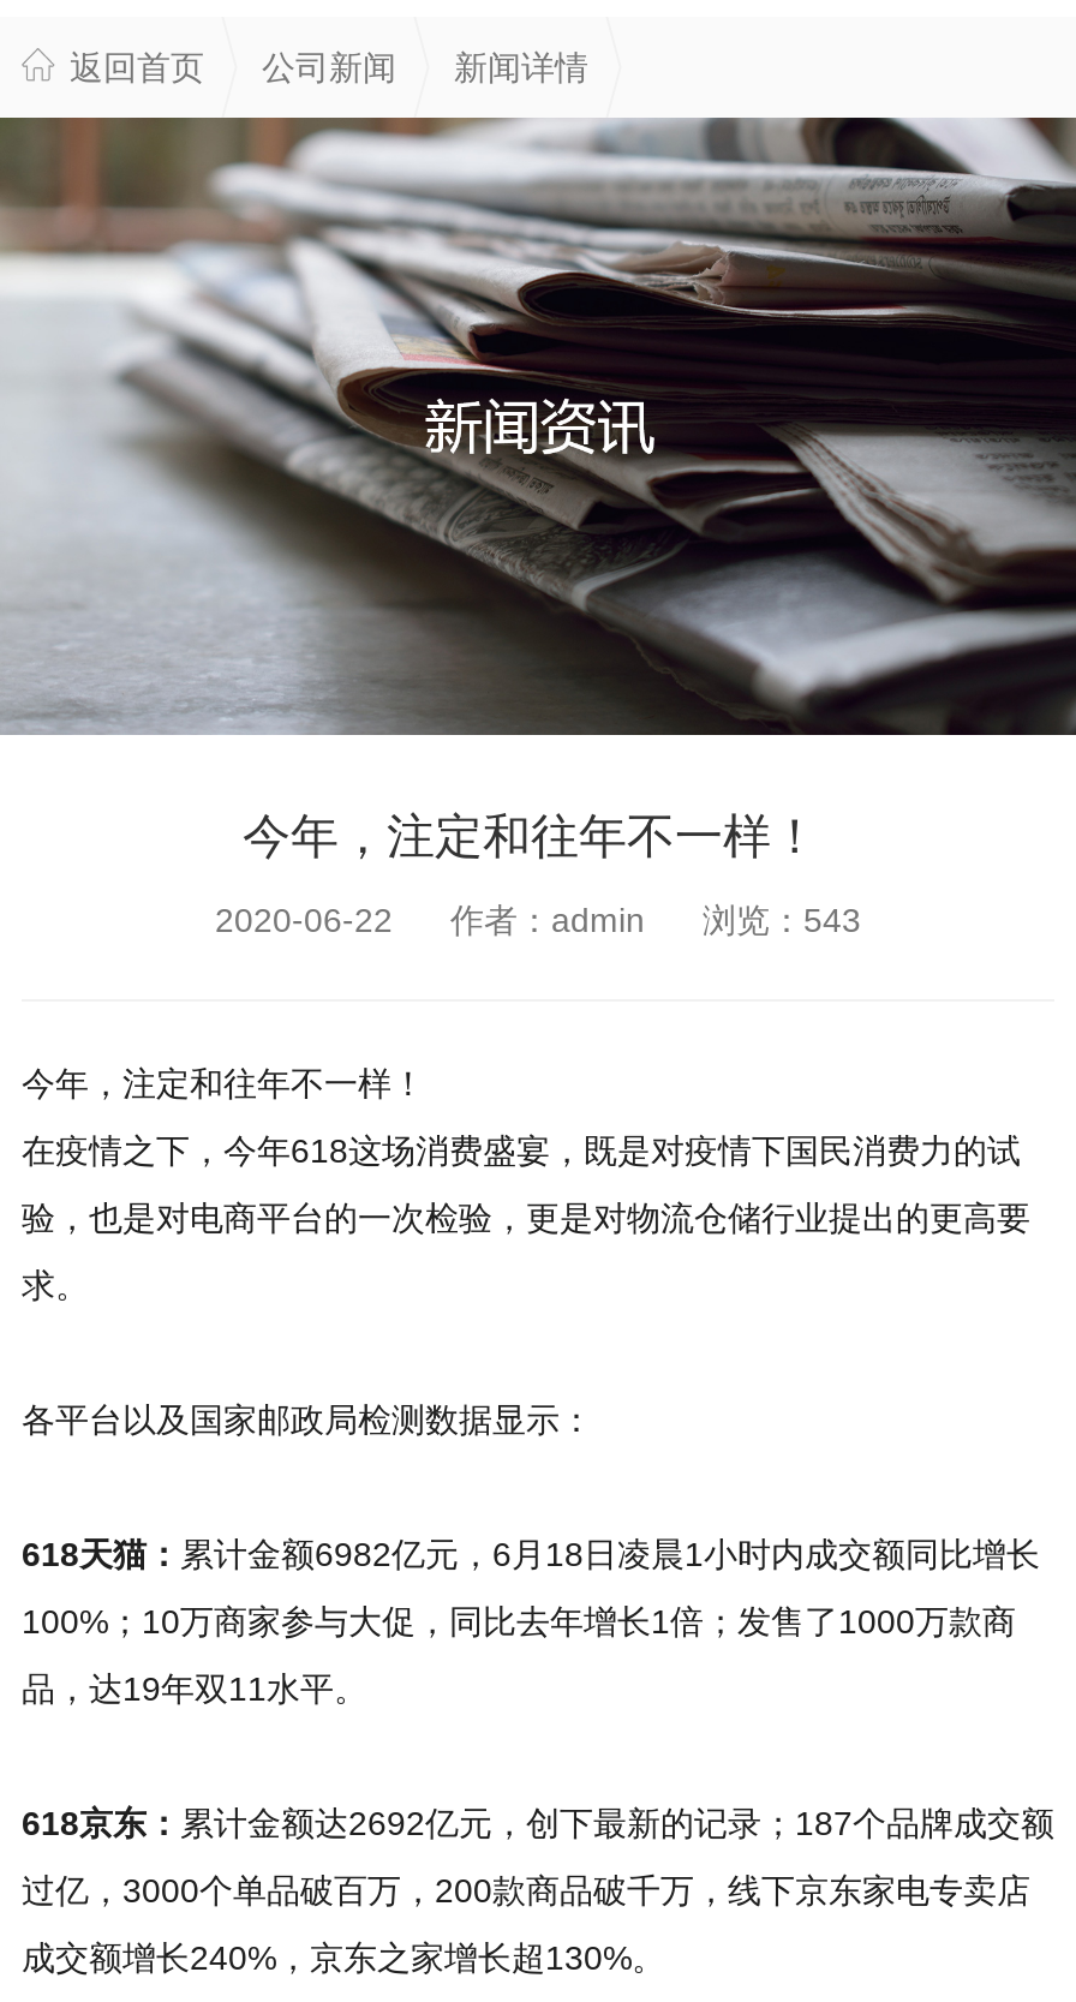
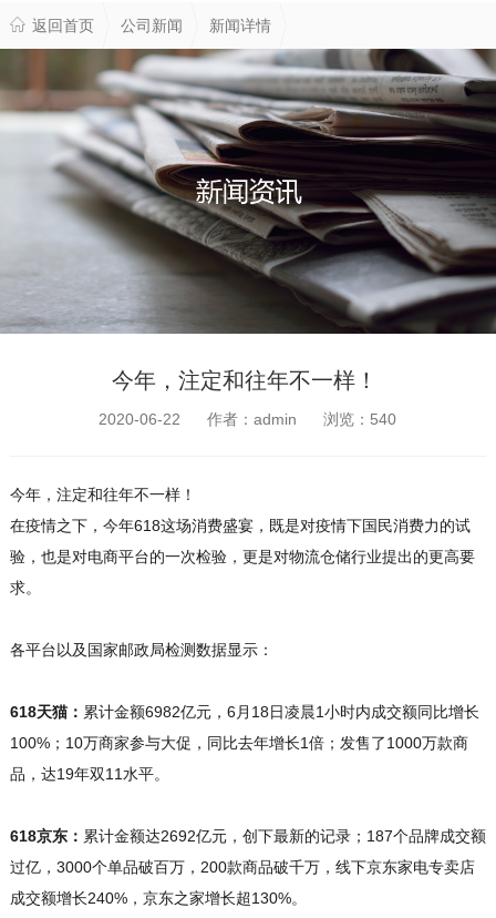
- 2020-06-22 作者：admin 浏览：543
+ 2020-06-22 作者：admin 浏览：540
